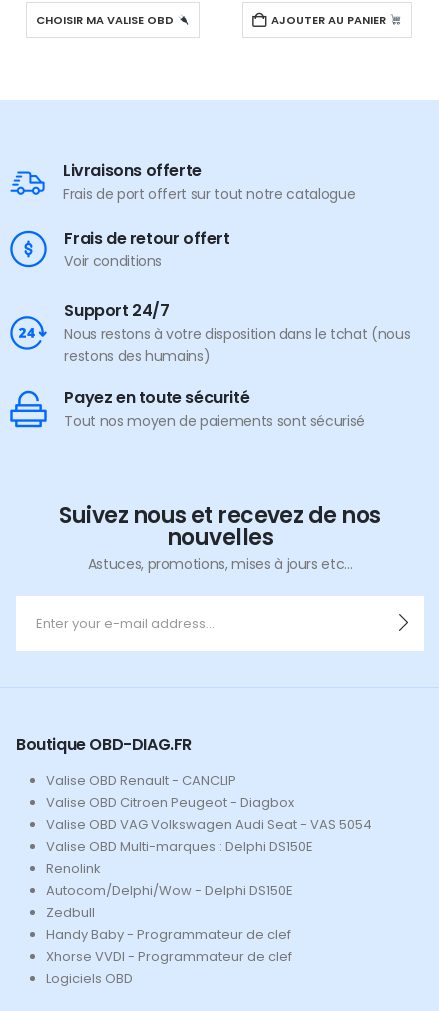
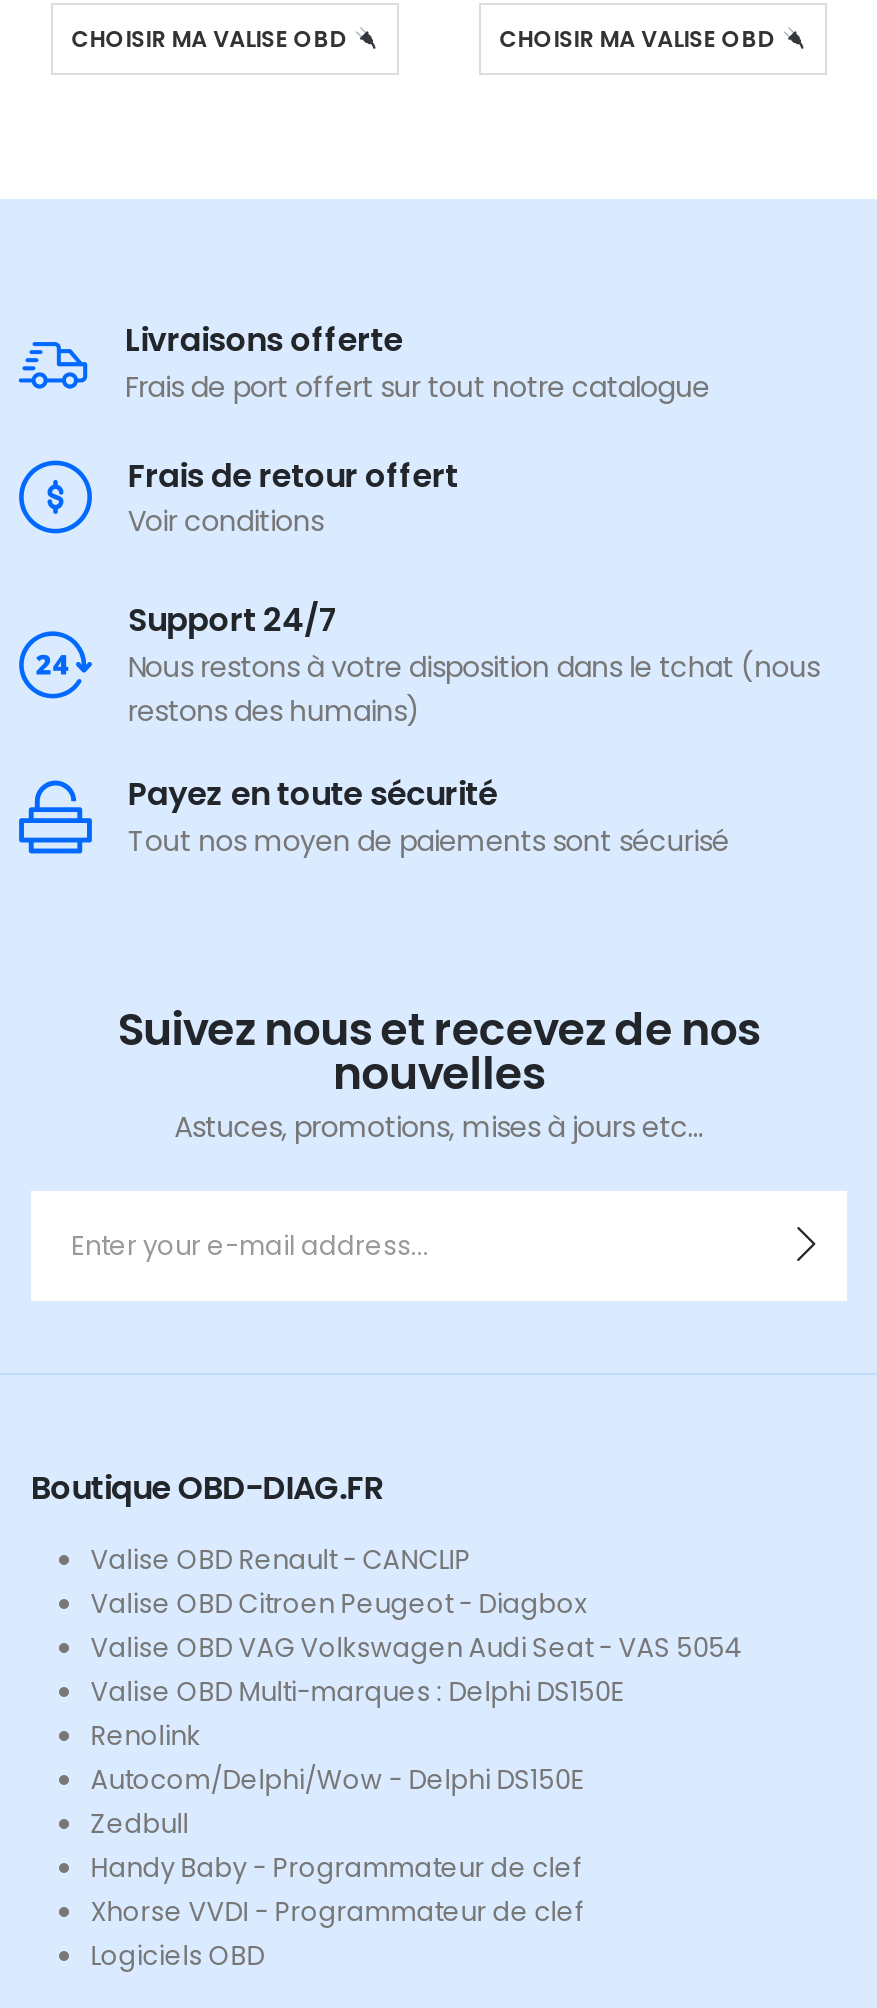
- AJOUTER AU PANIER
+ CHOISIR MA VALISE OBD
